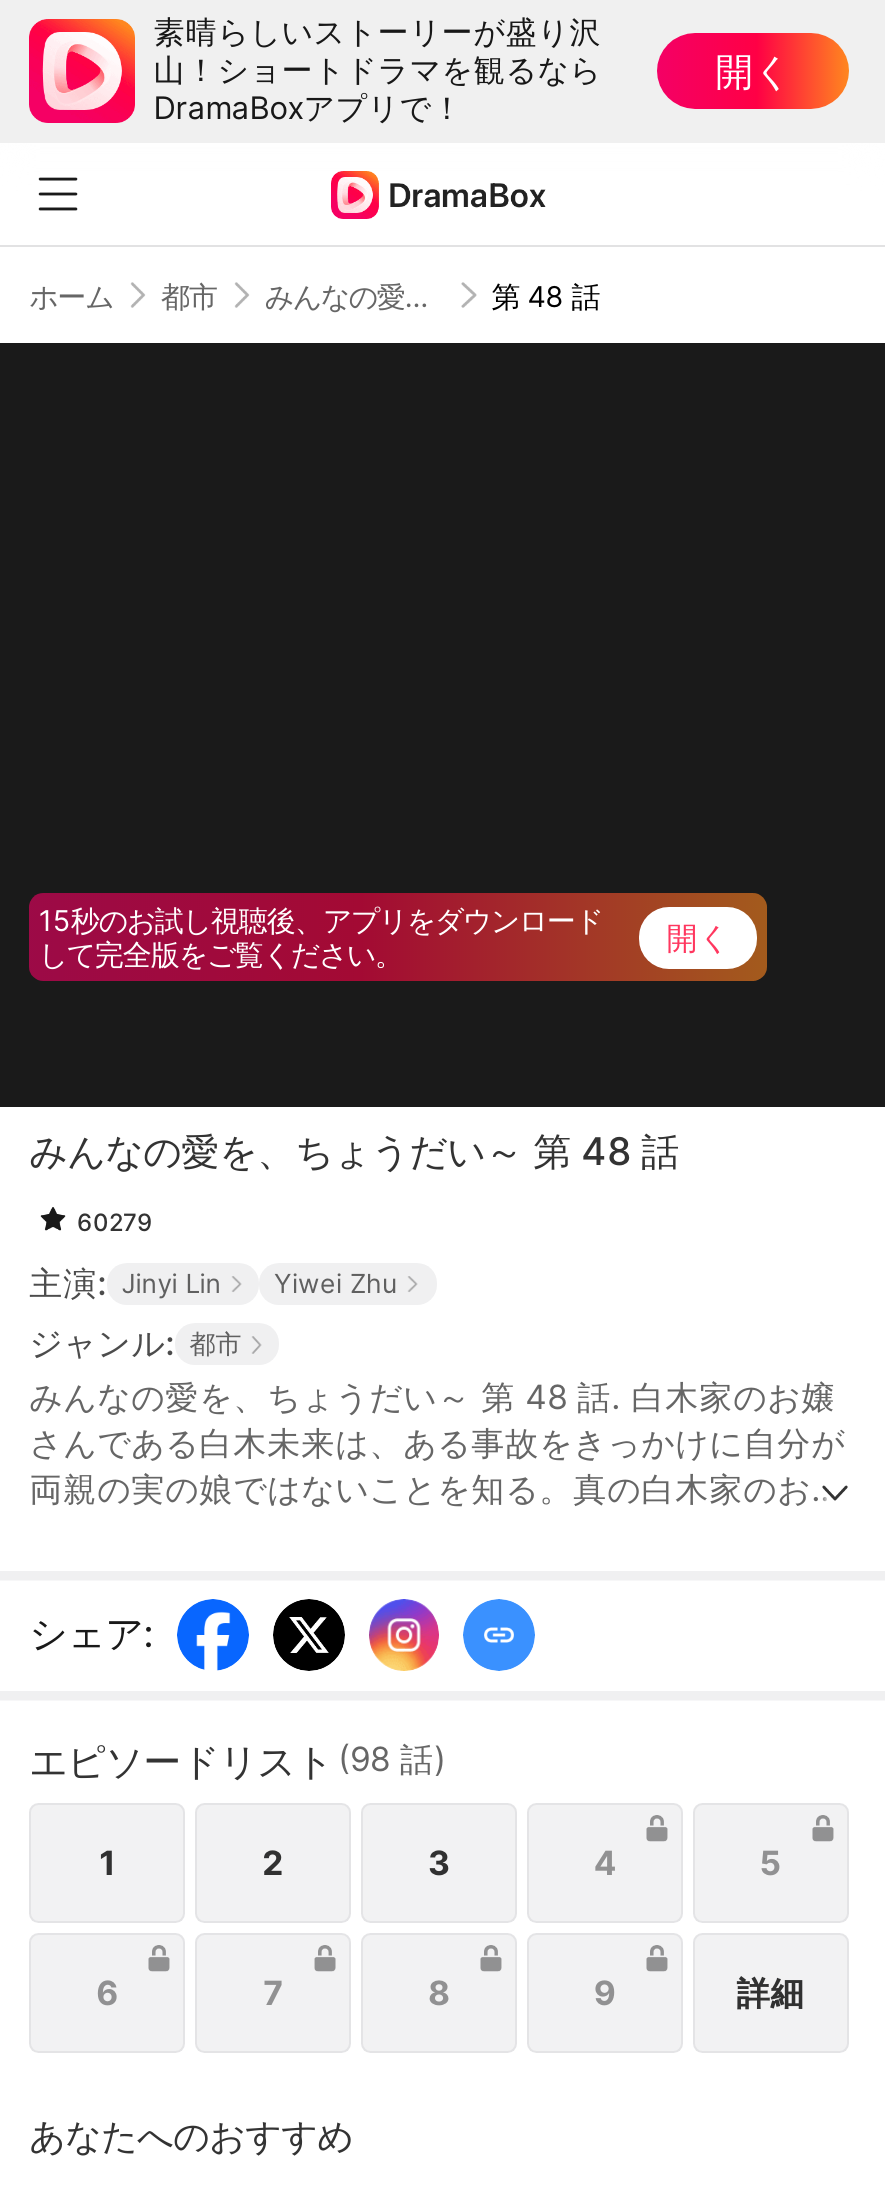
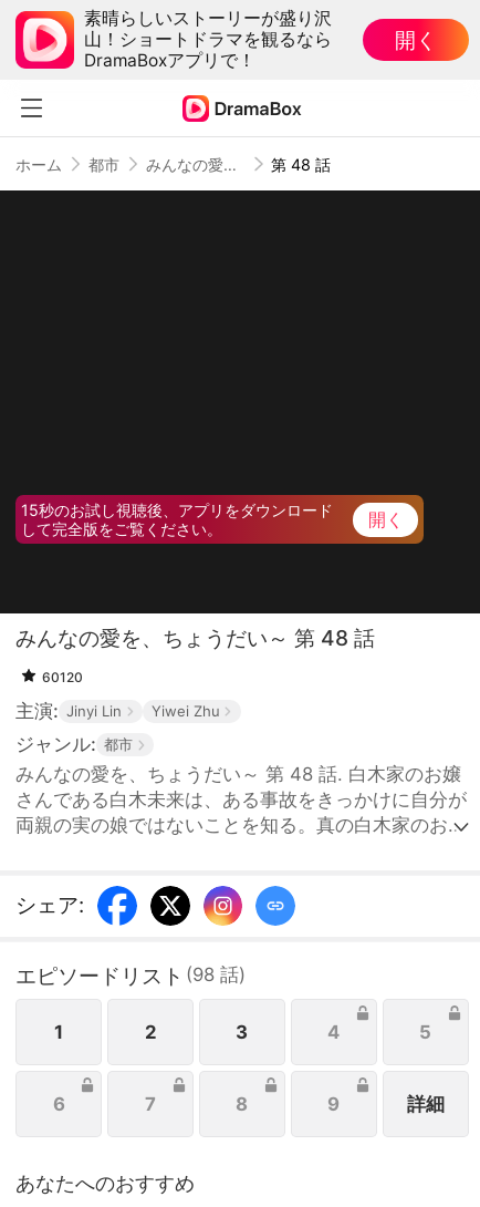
- 60279
+ 60120
